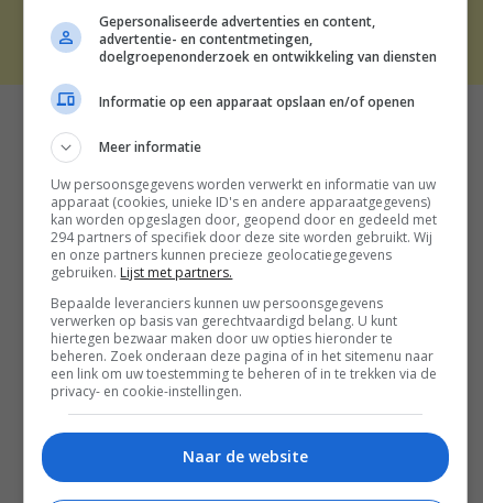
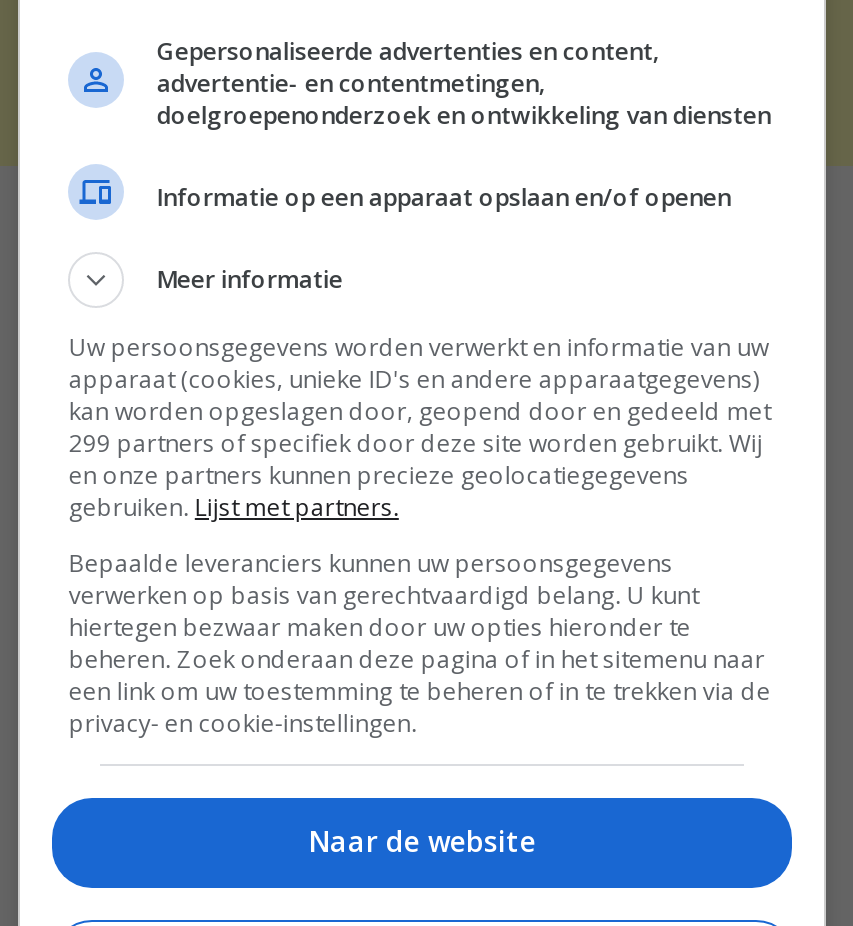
- 294 partners of specifiek door deze site worden gebruikt. Wij
+ 299 partners of specifiek door deze site worden gebruikt. Wij
